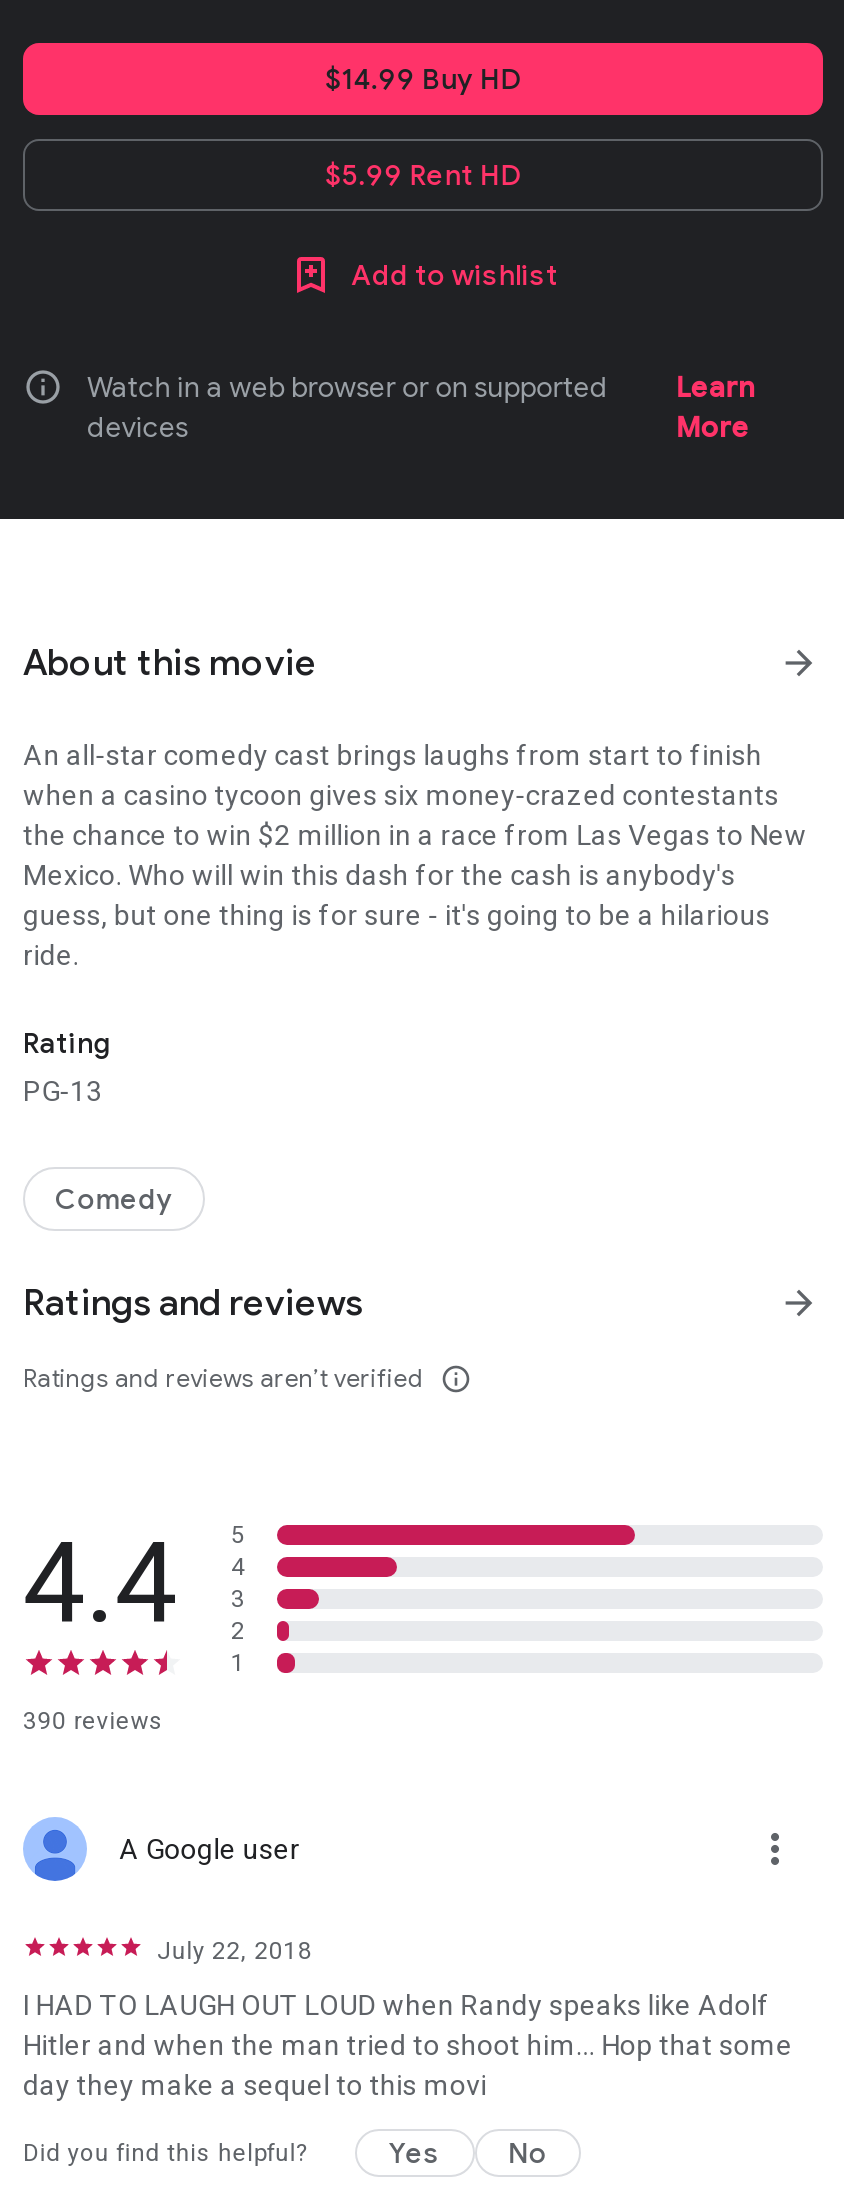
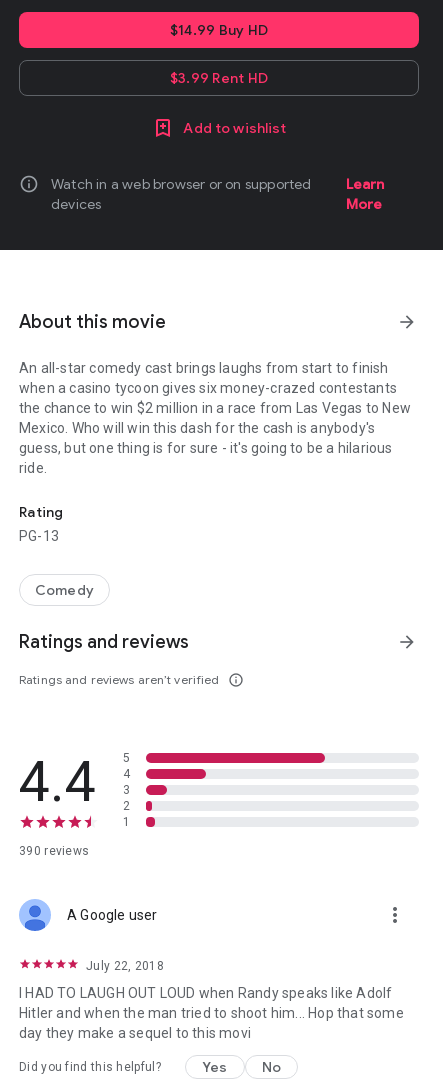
- $5.99 Rent HD
+ $3.99 Rent HD
